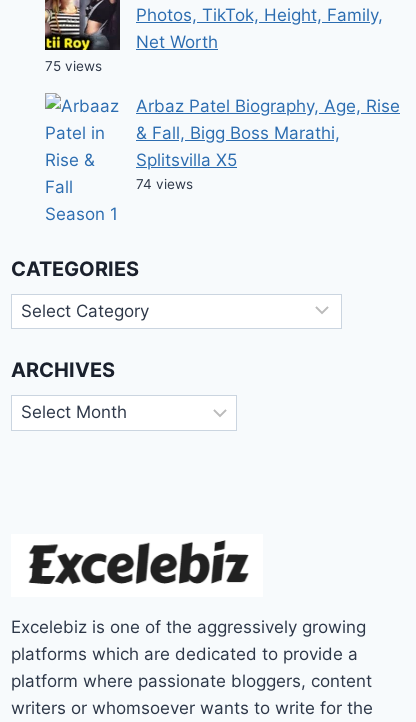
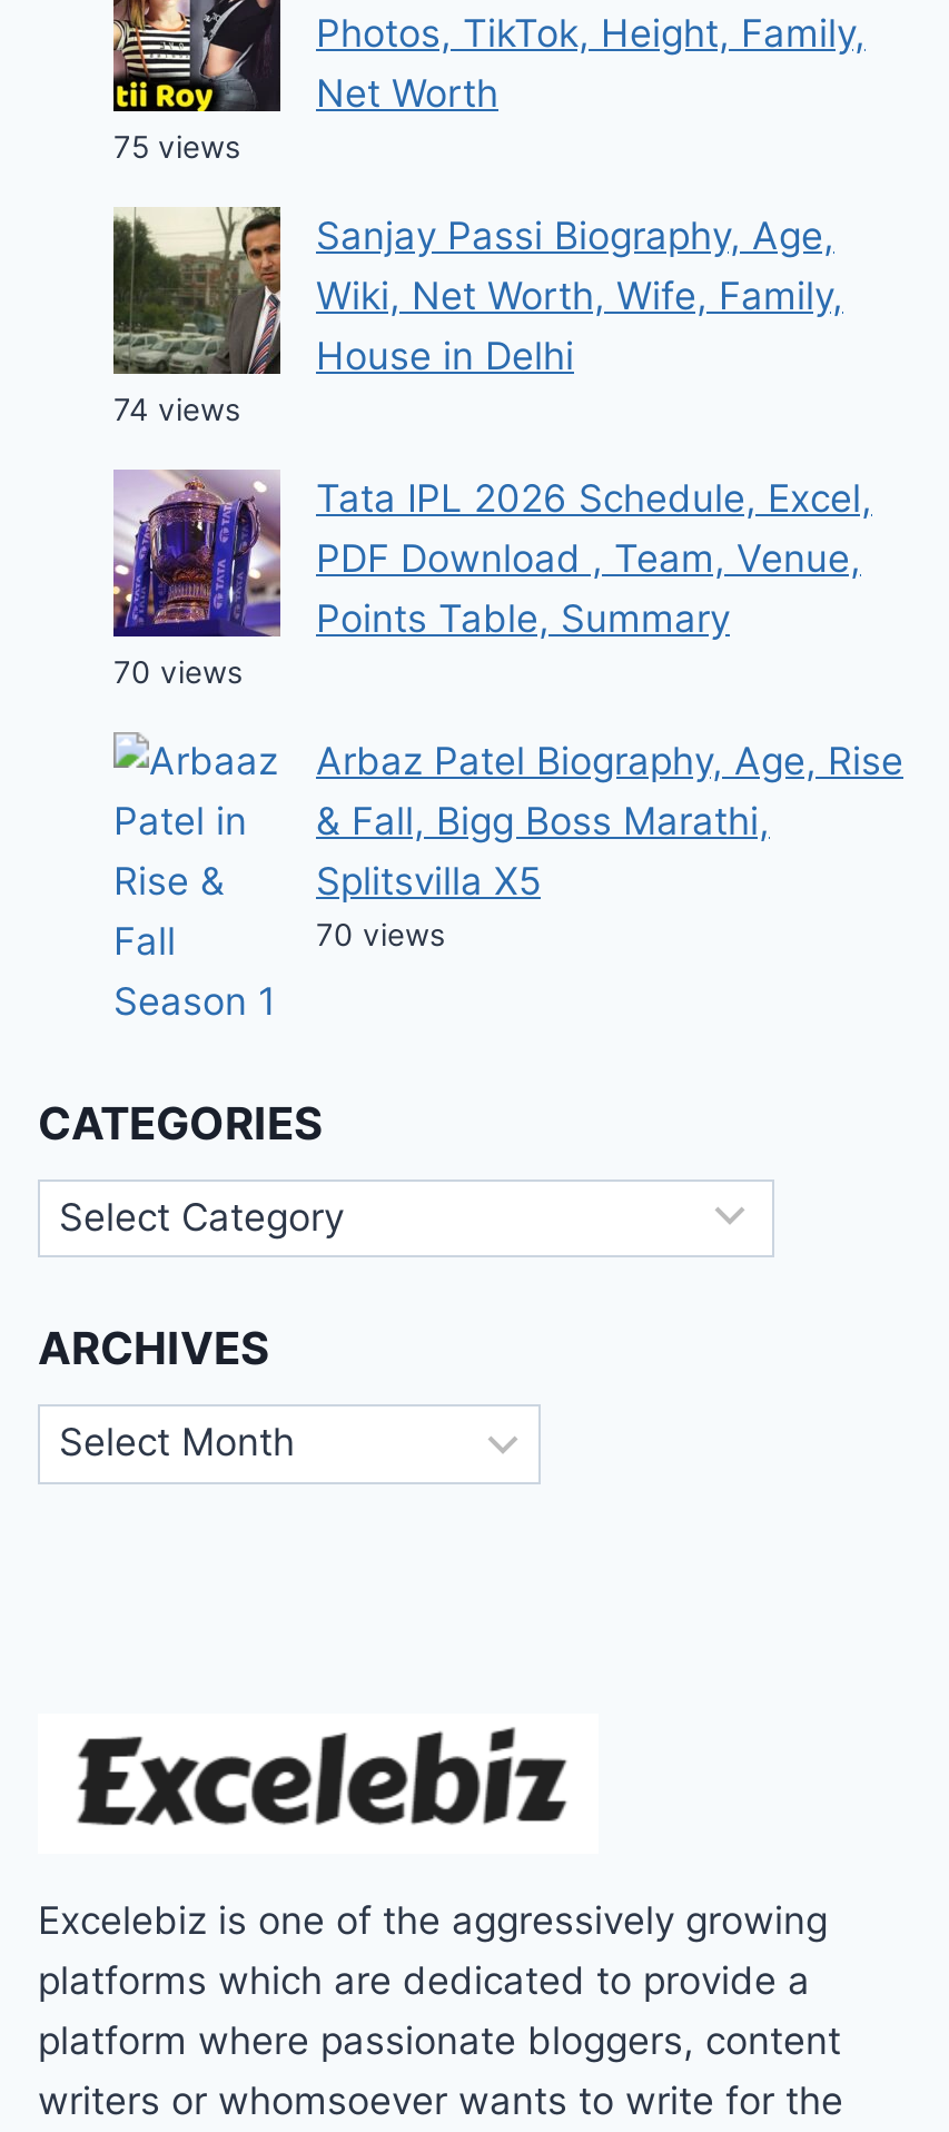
+ [image]
+ Sanjay Passi Biography, Age,
+ Wiki, Net Worth, Wife, Family,
+ House in Delhi
+ 74 views
+ Tata IPL 2026 Schedule, Excel,
+ PDF Download , Team, Venue,
+ Points Table, Summary
+ 70 views

+ [image]

- 74 views
+ 70 views
